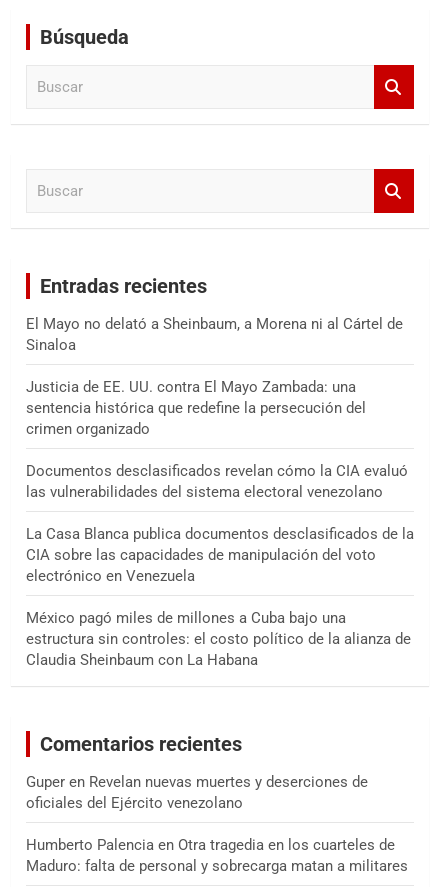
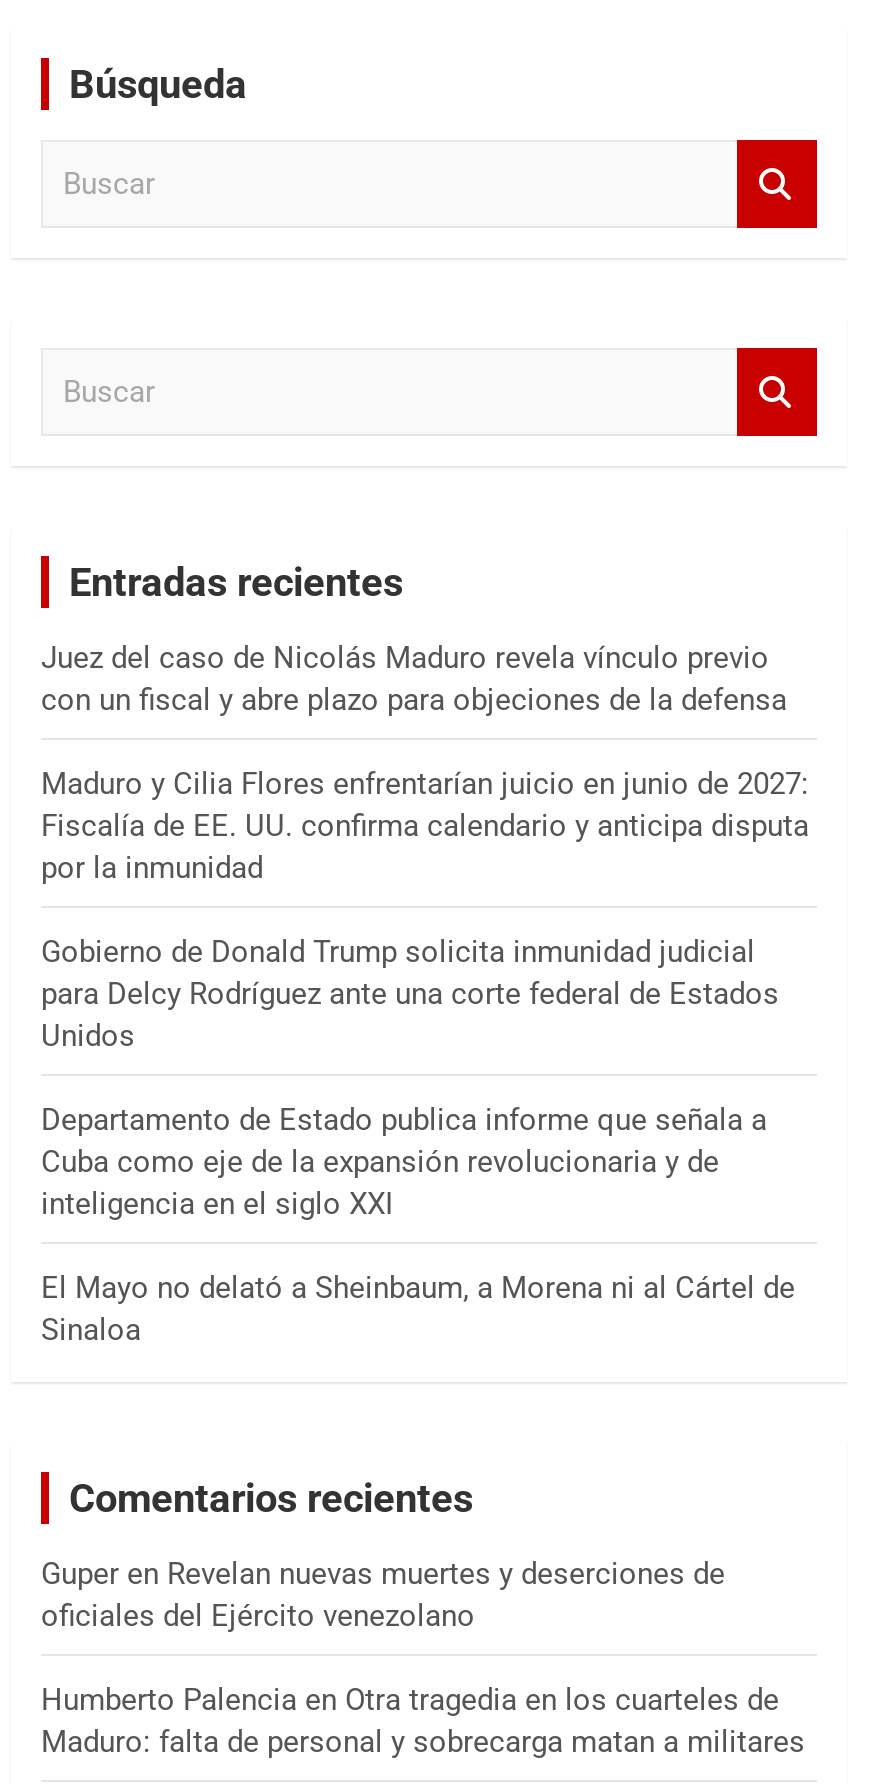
+ Juez del caso de Nicolás Maduro revela vínculo previo
+ con un fiscal y abre plazo para objeciones de la defensa
+ Maduro y Cilia Flores enfrentarían juicio en junio de 2027:
+ Fiscalía de EE. UU. confirma calendario y anticipa disputa
+ por la inmunidad
+ Gobierno de Donald Trump solicita inmunidad judicial
+ para Delcy Rodríguez ante una corte federal de Estados
+ Unidos
+ Departamento de Estado publica informe que señala a
+ Cuba como eje de la expansión revolucionaria y de
+ inteligencia en el siglo XXI

moved down: El Mayo no delató a Sheinbaum, a Morena ni al Cártel de | Sinaloa

- Justicia de EE. UU. contra El Mayo Zambada: una
- sentencia histórica que redefine la persecución del
- crimen organizado
- Documentos desclasificados revelan cómo la CIA evaluó
- las vulnerabilidades del sistema electoral venezolano
- La Casa Blanca publica documentos desclasificados de la
- CIA sobre las capacidades de manipulación del voto
- electrónico en Venezuela
- México pagó miles de millones a Cuba bajo una
- estructura sin controles: el costo político de la alianza de
- Claudia Sheinbaum con La Habana
